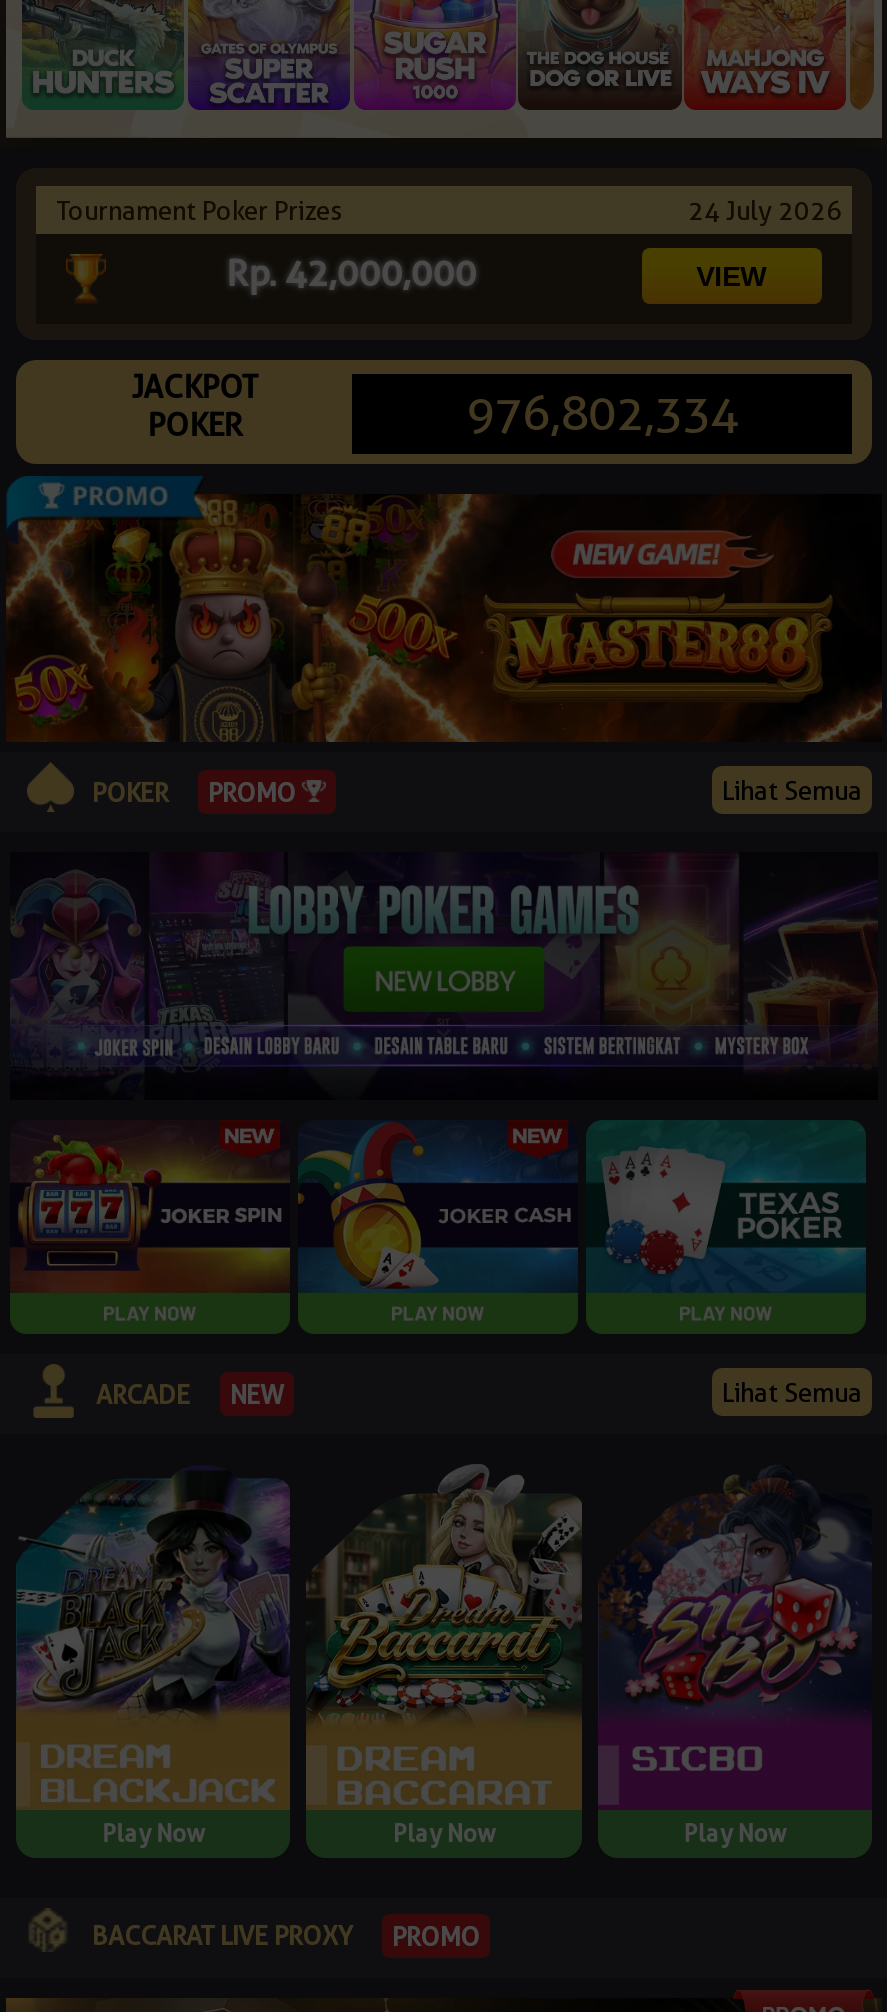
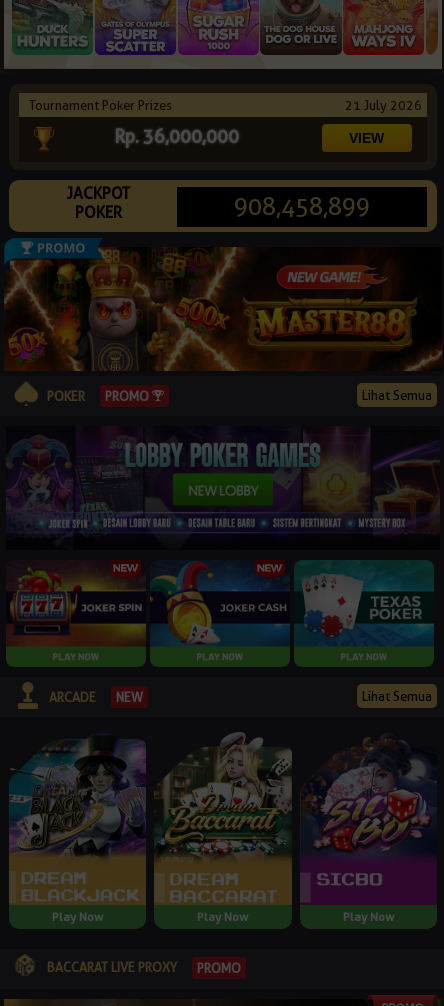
- 24 July 2026
+ 21 July 2026

- Rp. 42,000,000
+ Rp. 36,000,000

- 976,802,334
+ 908,458,899
